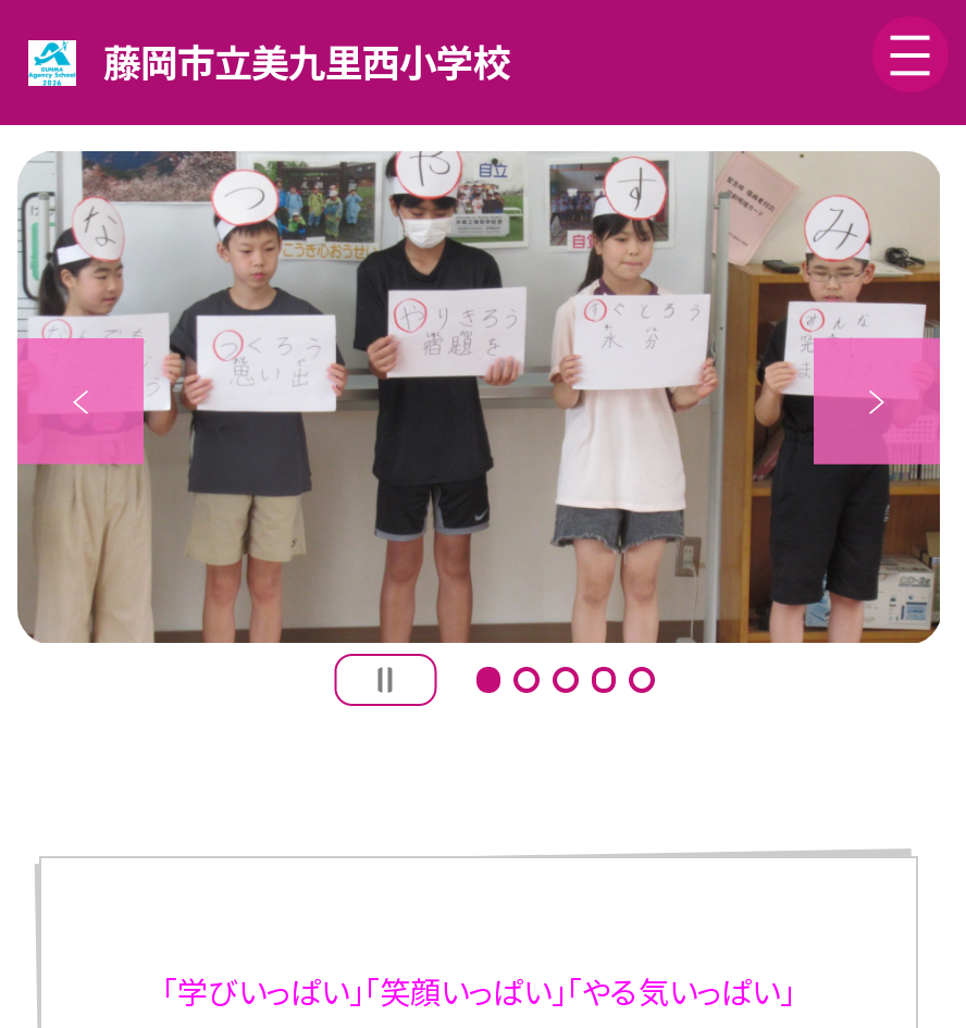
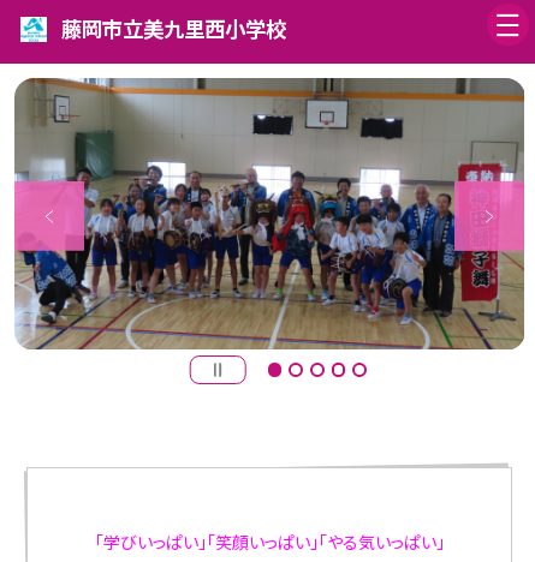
- [image]
+ [image]
